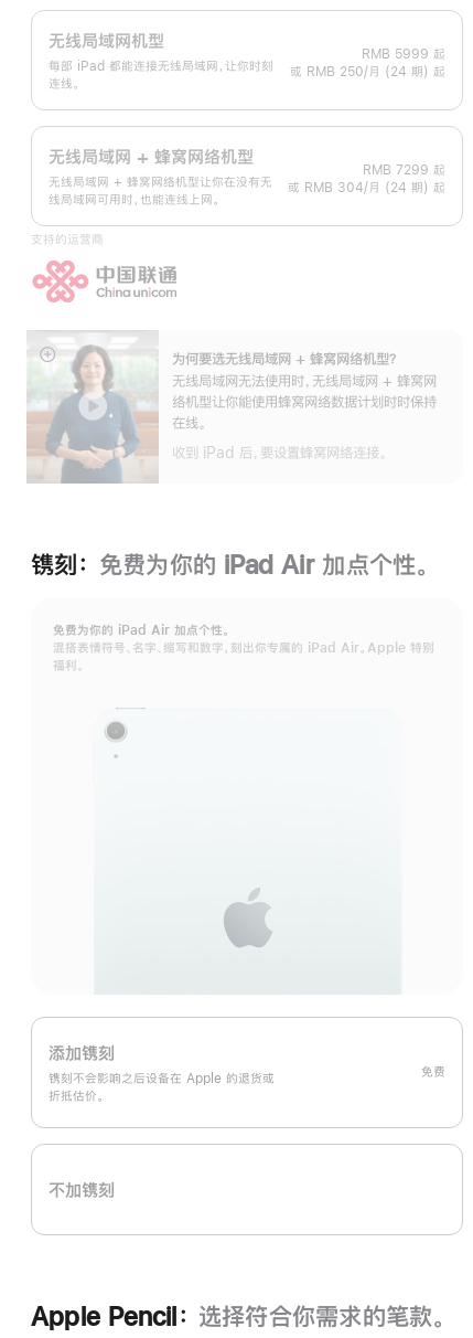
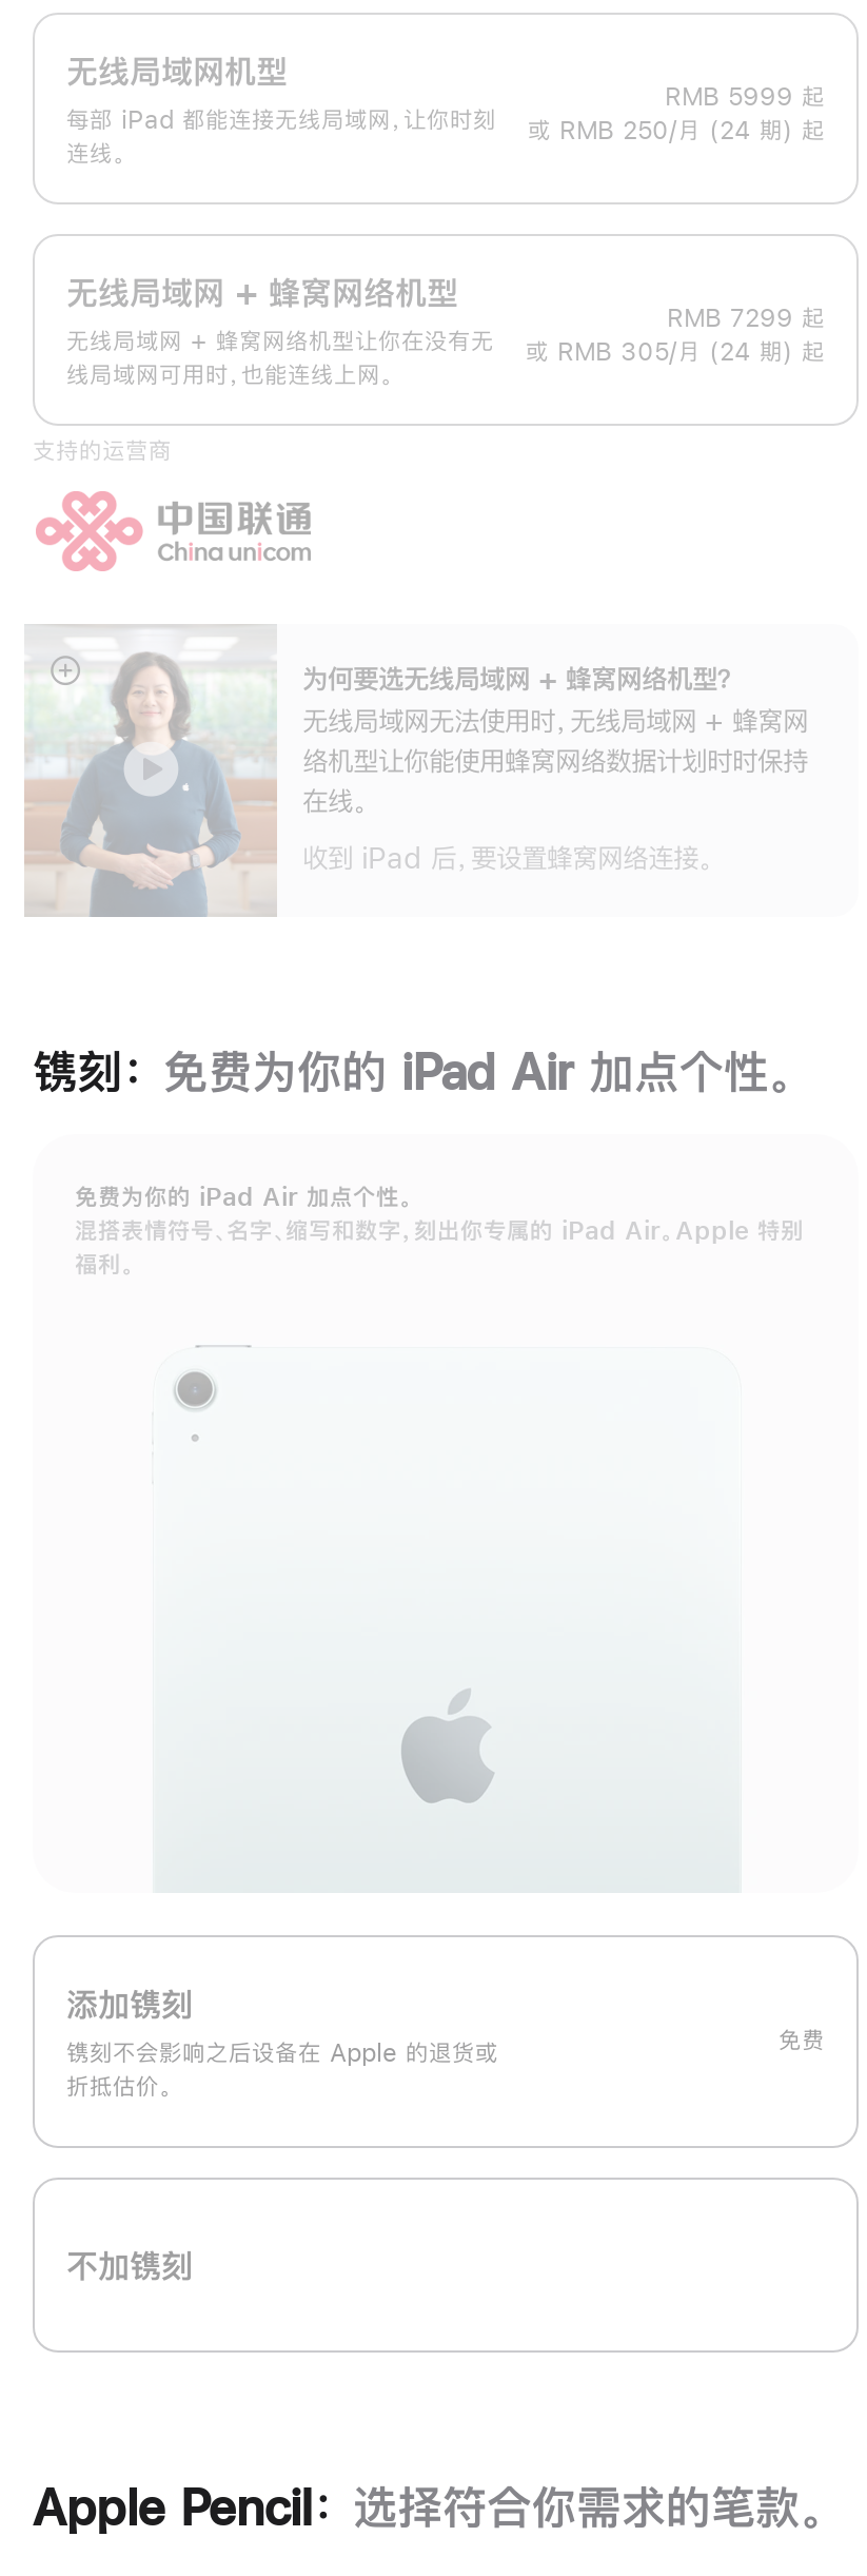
- 无线局域网 + 蜂窝网络机型让你在没有无 或 RMB 304/月 (24 期) 起
+ 无线局域网 + 蜂窝网络机型让你在没有无 或 RMB 305/月 (24 期) 起
